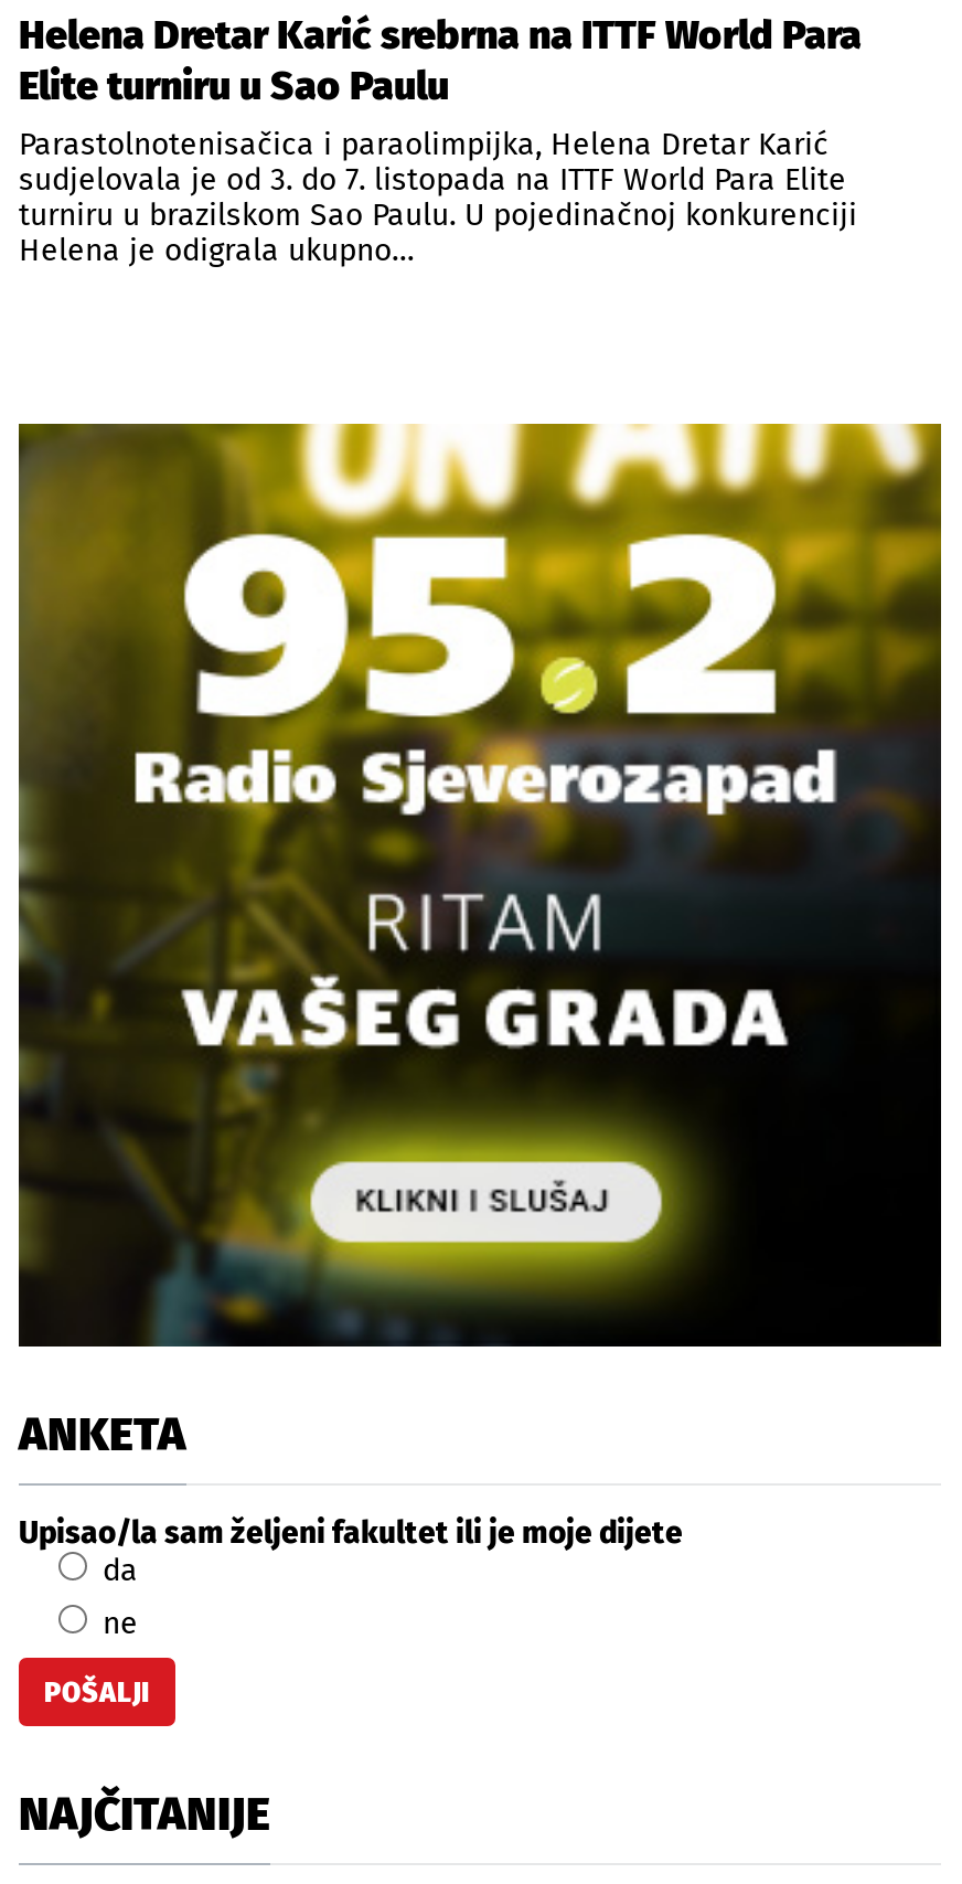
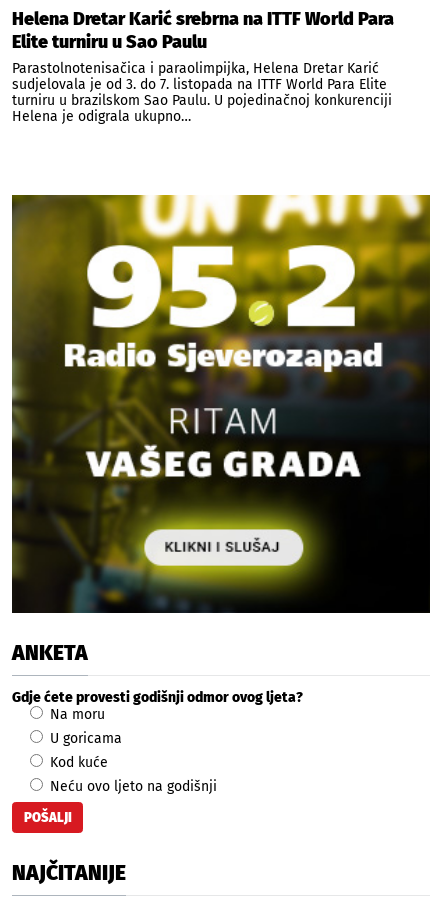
- Upisao/la sam željeni fakultet ili je moje dijete
- da
- ne
+ Gdje ćete provesti godišnji odmor ovog ljeta?
+ Na moru
+ U goricama
+ Kod kuće
+ Neću ovo ljeto na godišnji
